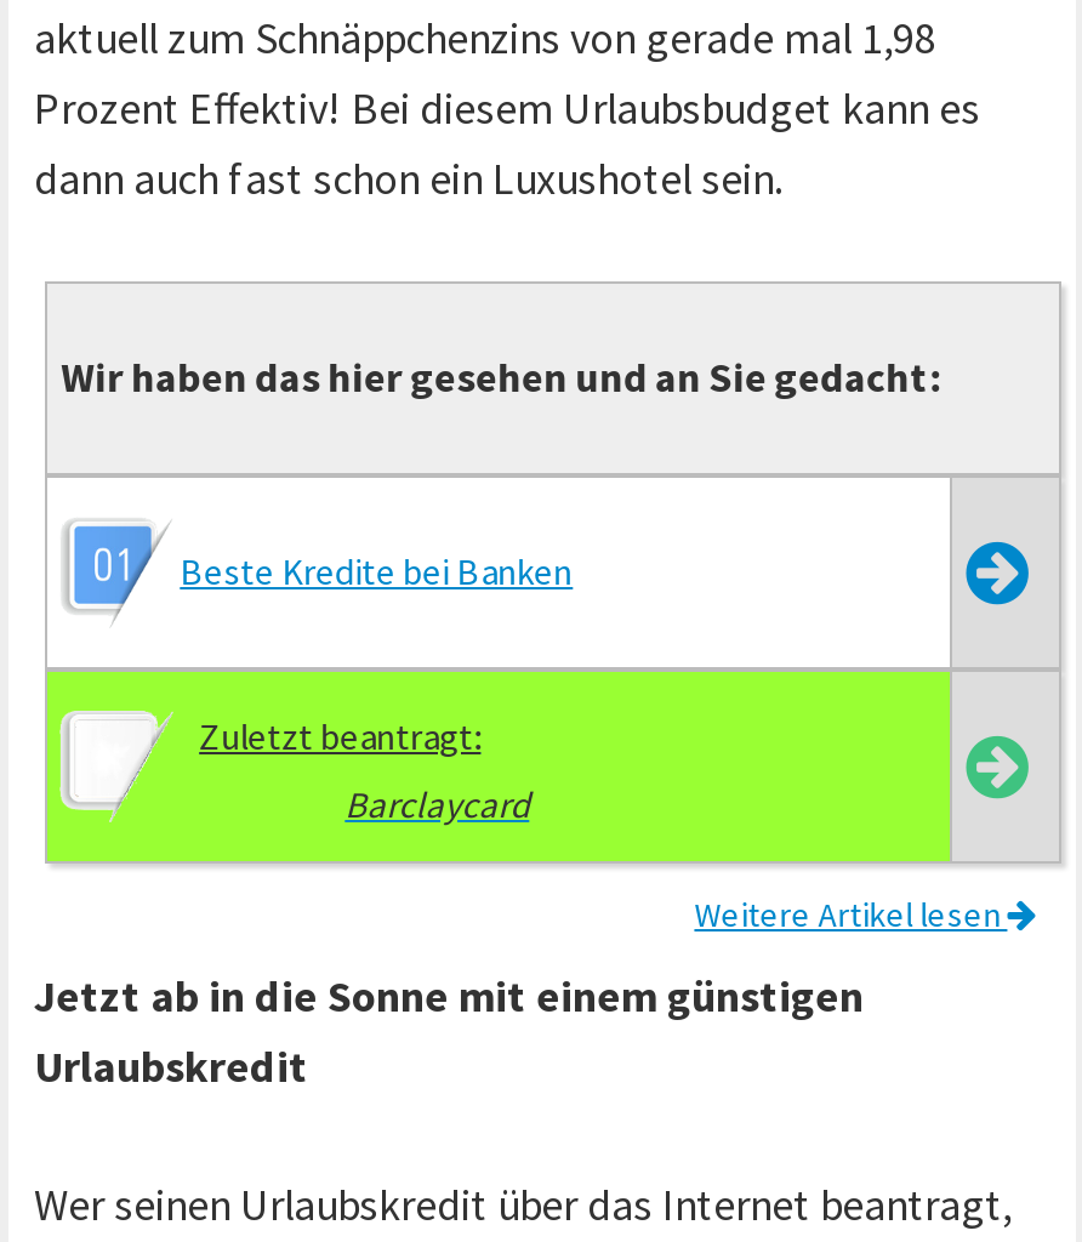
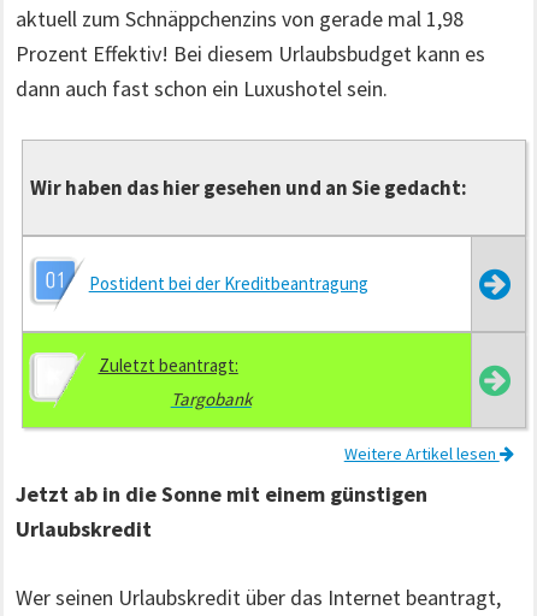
- Beste Kredite bei Banken
+ Postident bei der Kreditbeantragung

- Barclaycard
+ Targobank
